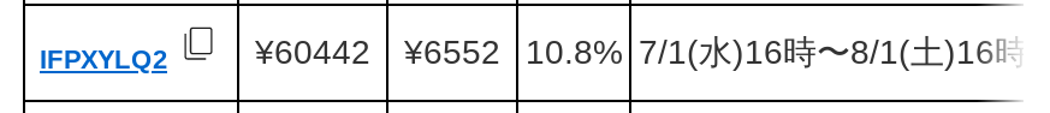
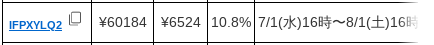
- ¥60442
+ ¥60184

- ¥6552
+ ¥6524
